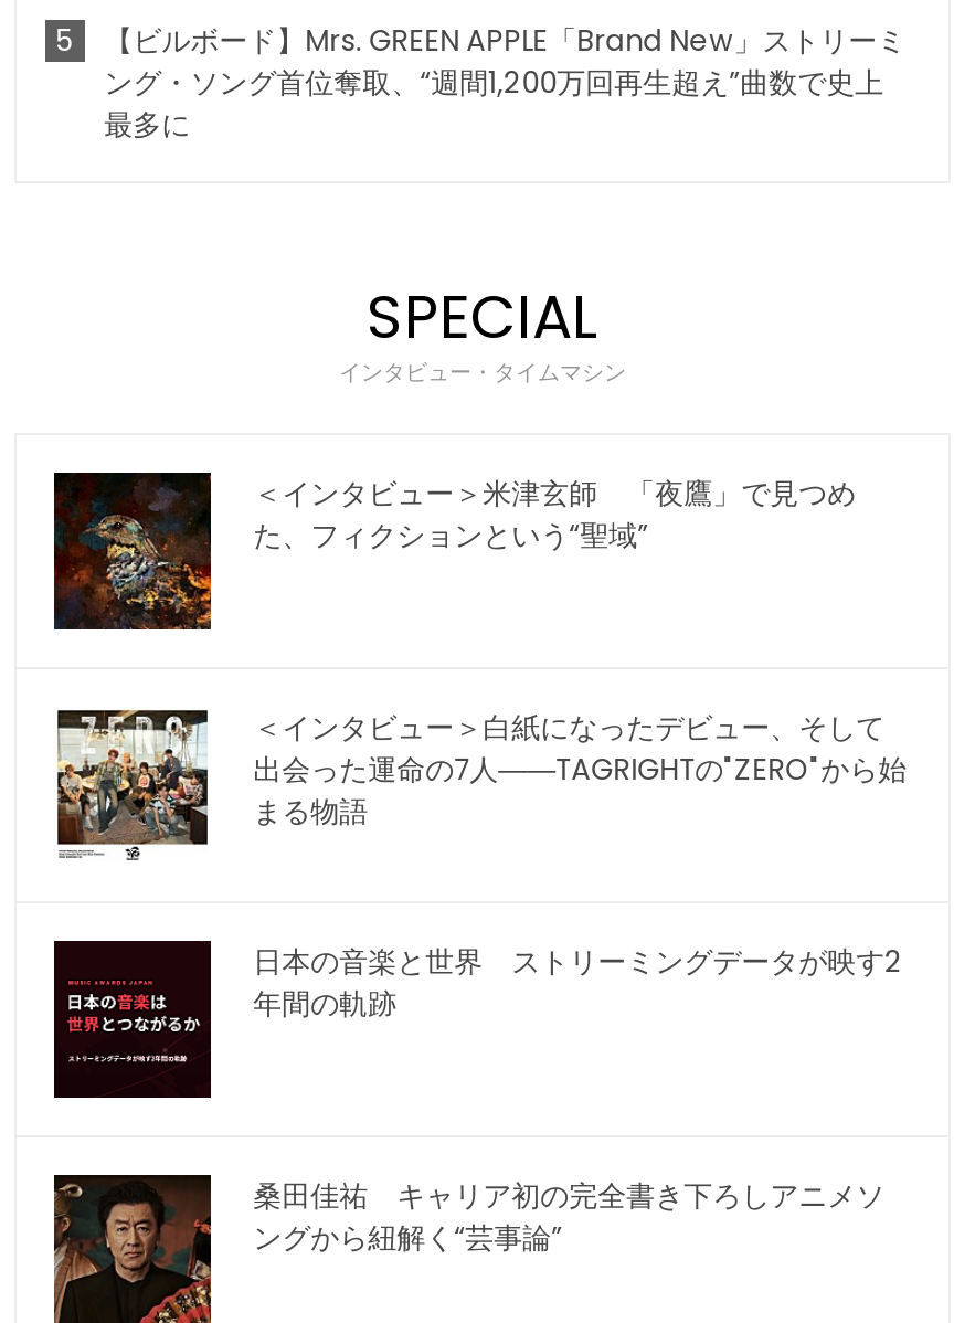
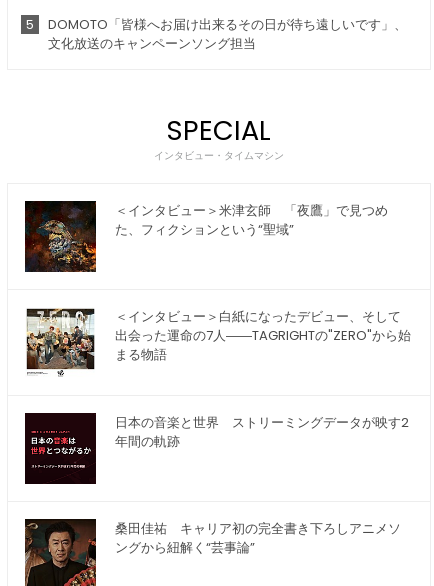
- 【ビルボード】Mrs. GREEN APPLE「Brand New」ストリーミ
- ング・ソング首位奪取、“週間1,200万回再生超え”曲数で史上
- 最多に
+ DOMOTO「皆様へお届け出来るその日が待ち遠しいです」、
+ 文化放送のキャンペーンソング担当
